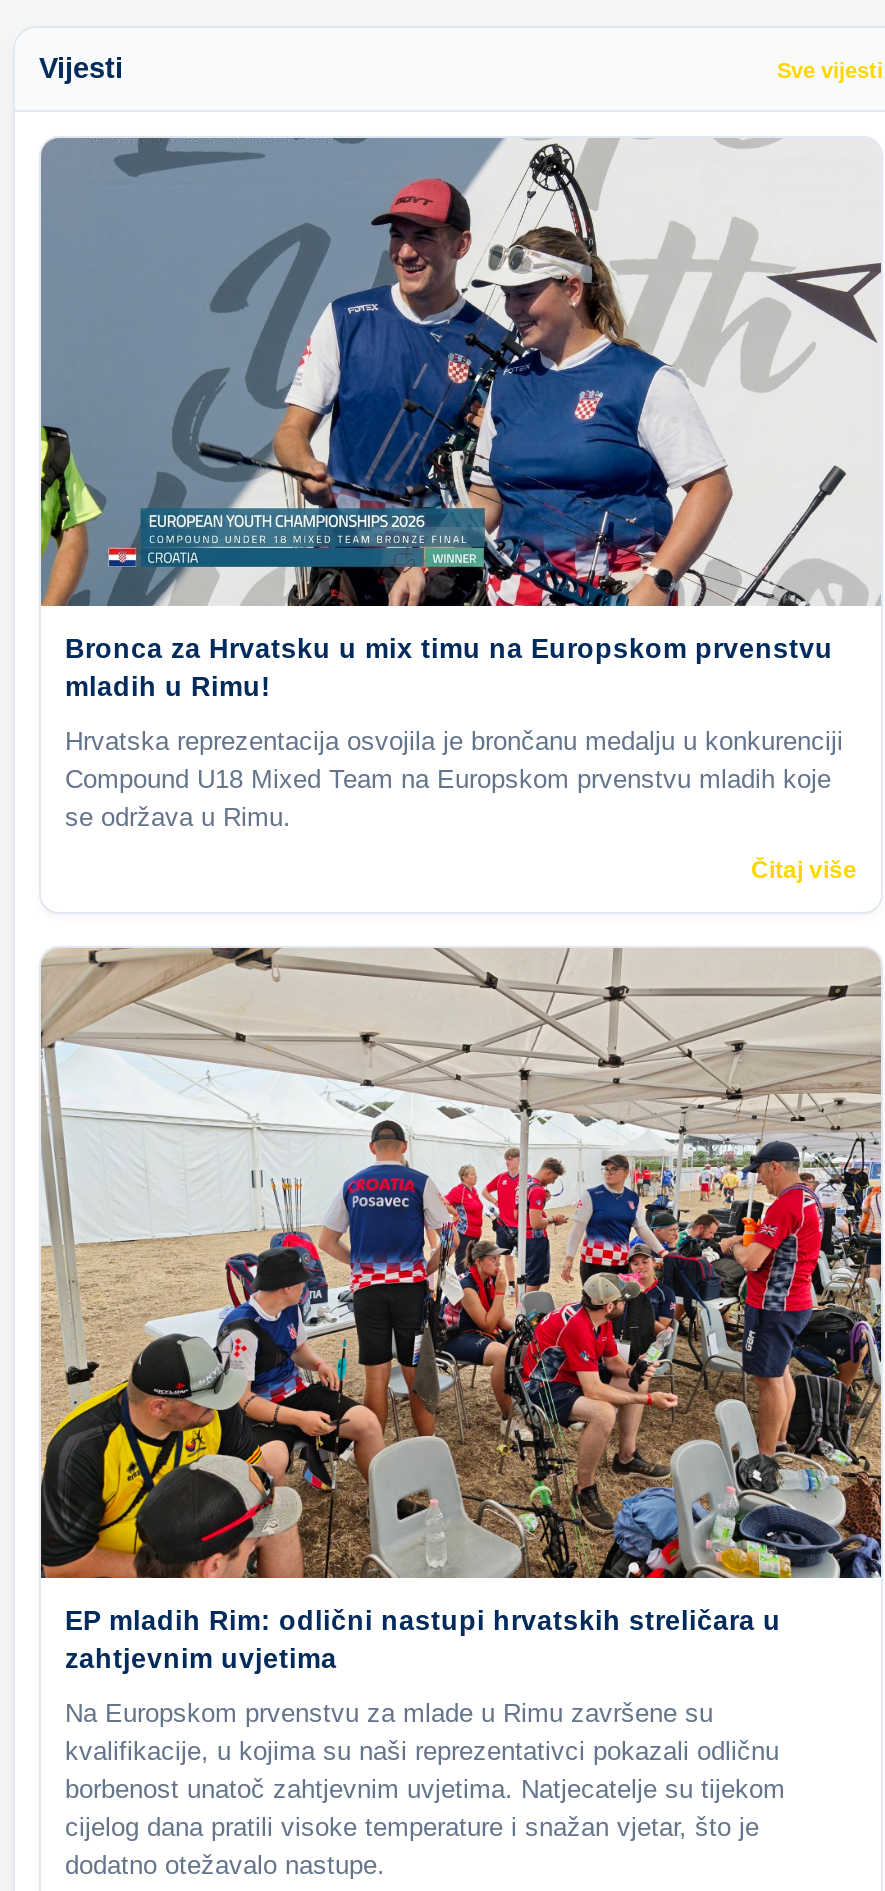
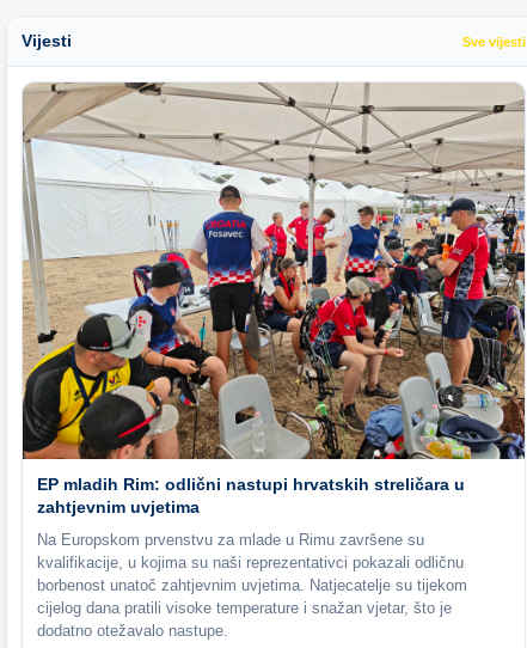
- [image]
- Bronca za Hrvatsku u mix timu na Europskom prvenstvu
- mladih u Rimu!
- Hrvatska reprezentacija osvojila je brončanu medalju u konkurenciji
- Compound U18 Mixed Team na Europskom prvenstvu mladih koje
- se održava u Rimu.
- Čitaj više
